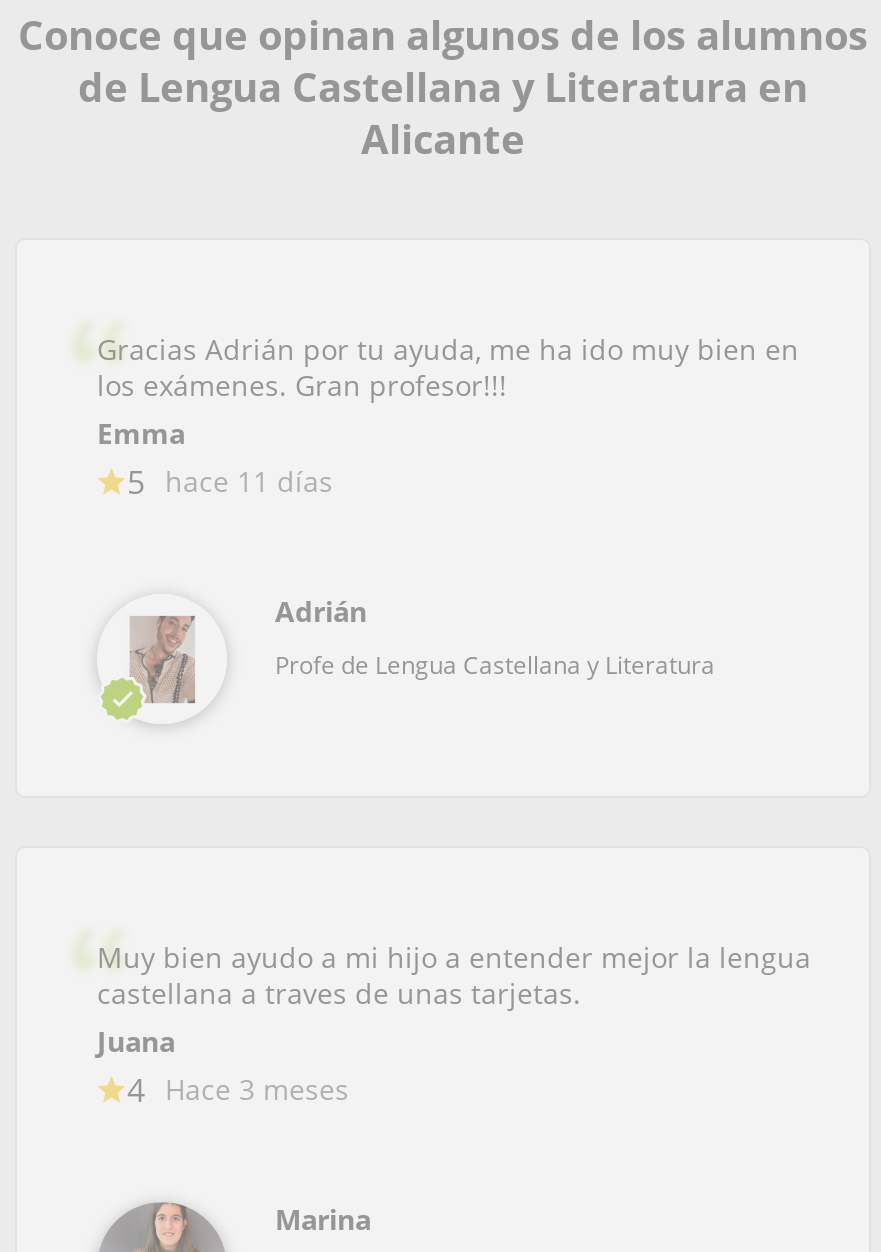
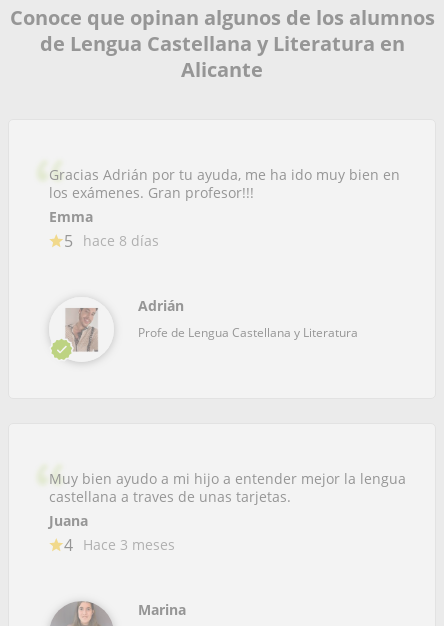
- 5 hace 11 días
+ 5 hace 8 días
